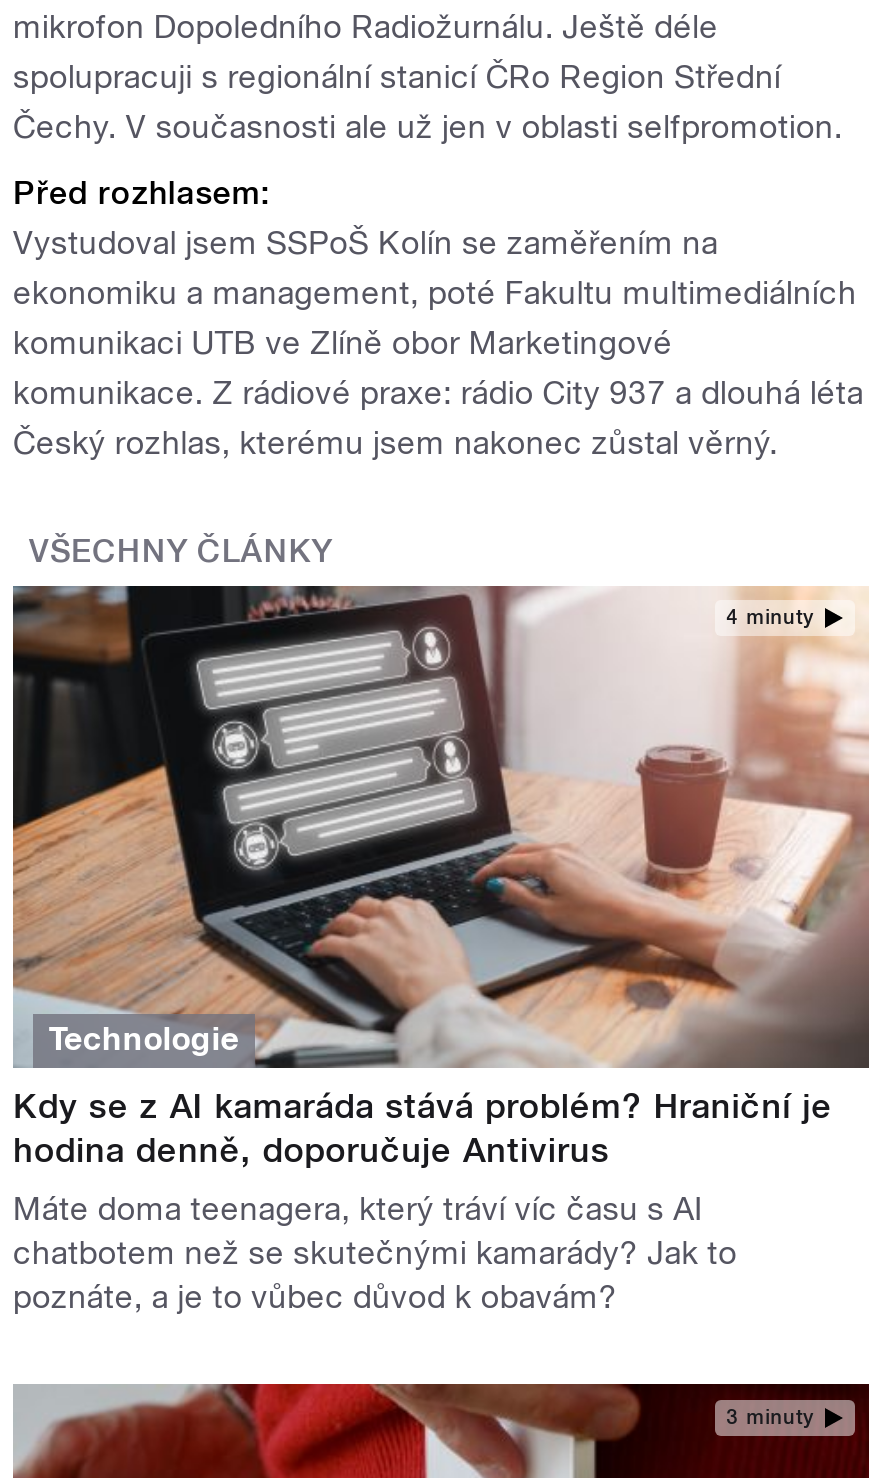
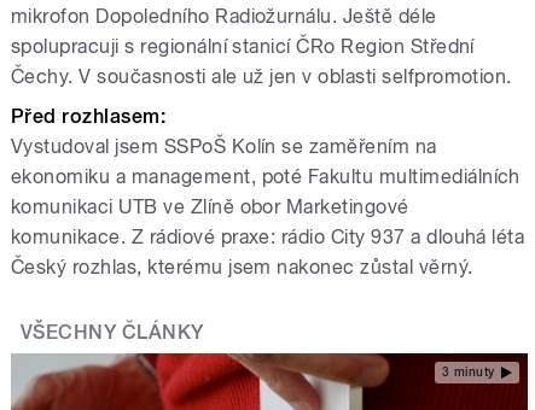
- [image]
- 4 minuty

- Technologie
- Kdy se z AI kamaráda stává problém? Hraniční je
- hodina denně, doporučuje Antivirus
- Máte doma teenagera, který tráví víc času s AI
- chatbotem než se skutečnými kamarády? Jak to
- poznáte, a je to vůbec důvod k obavám?
